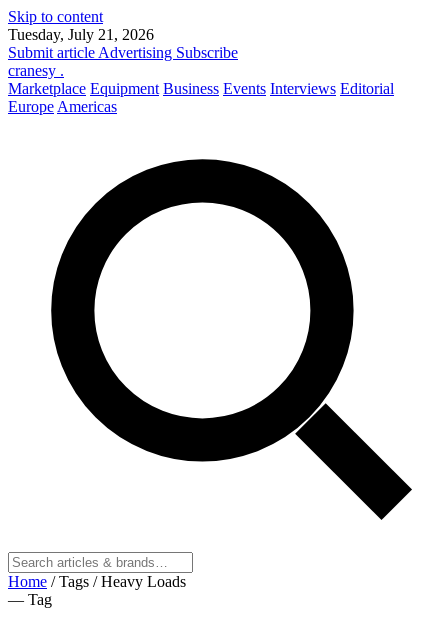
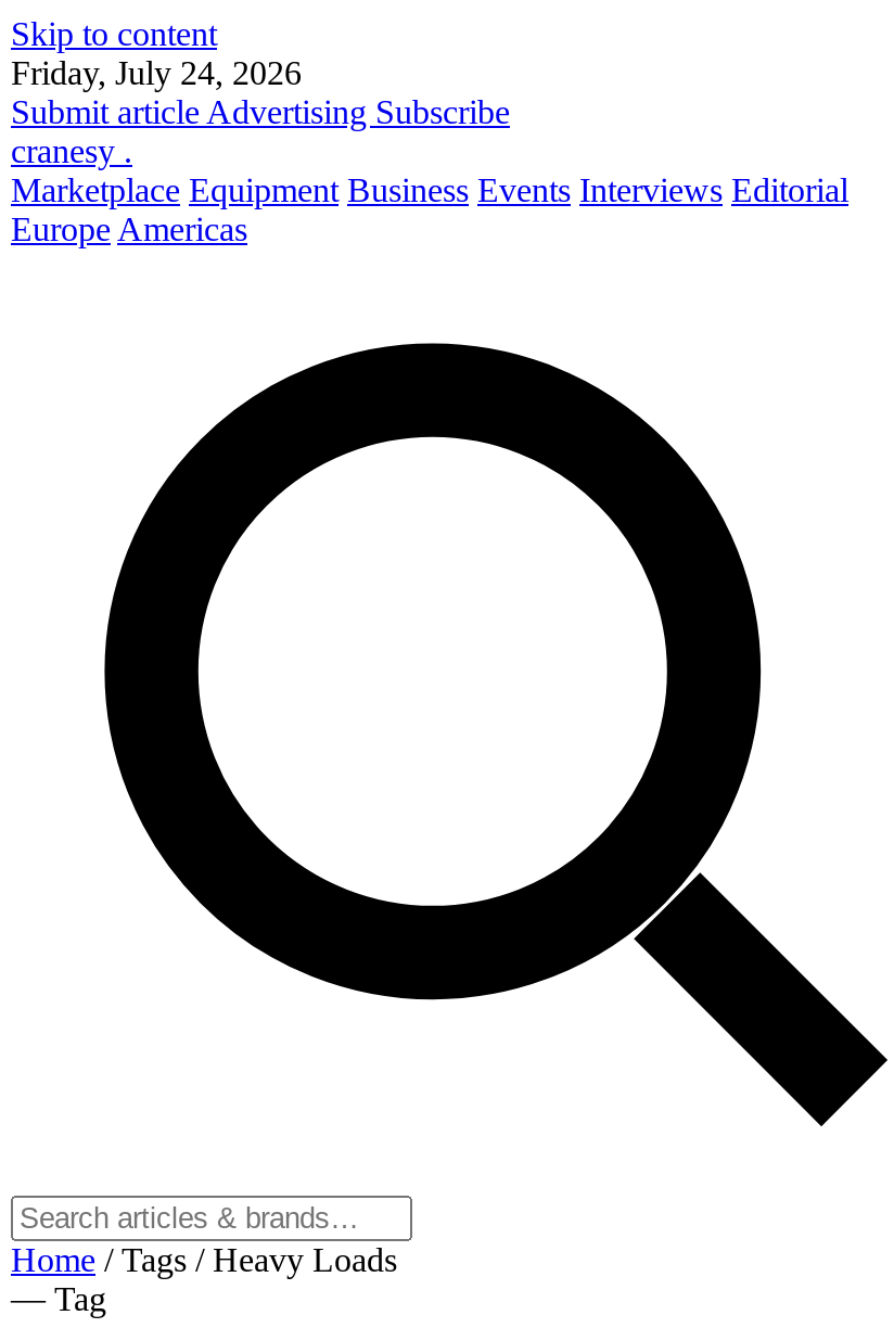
- Tuesday, July 21, 2026
+ Friday, July 24, 2026
